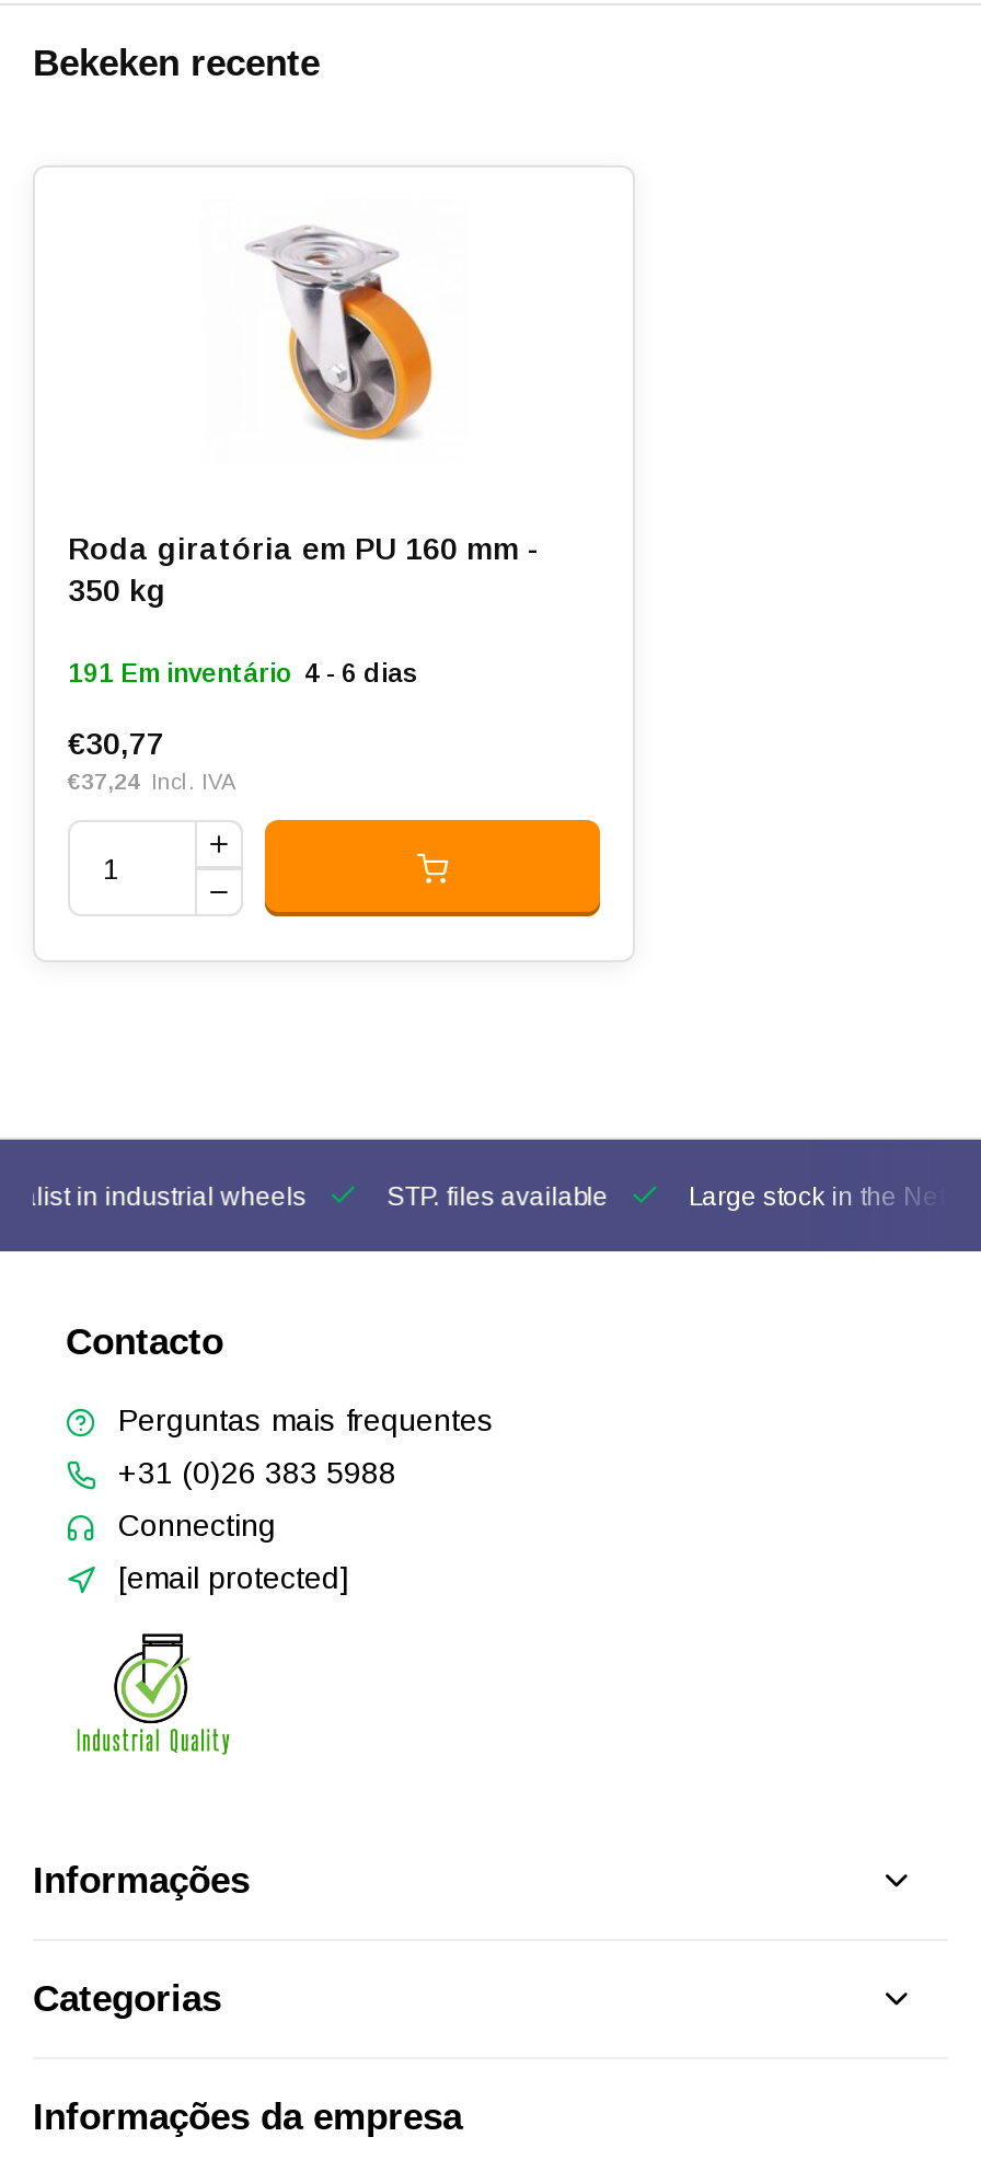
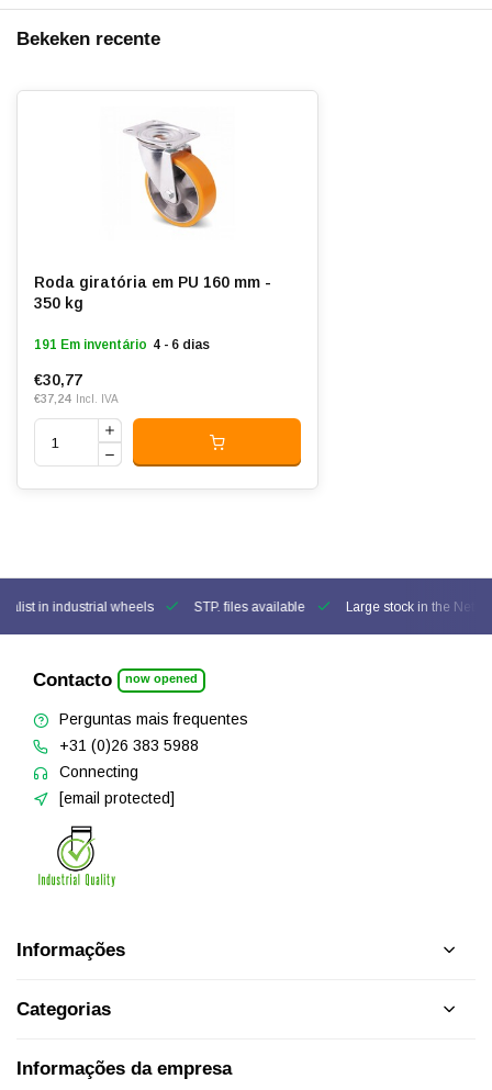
+ now opened
